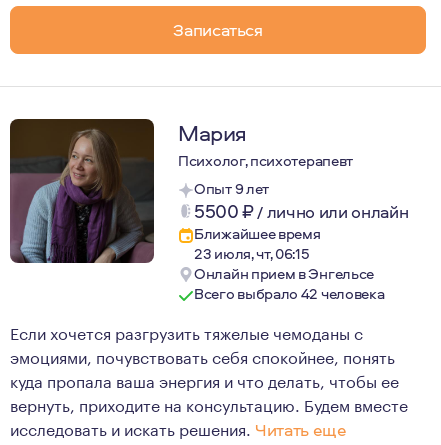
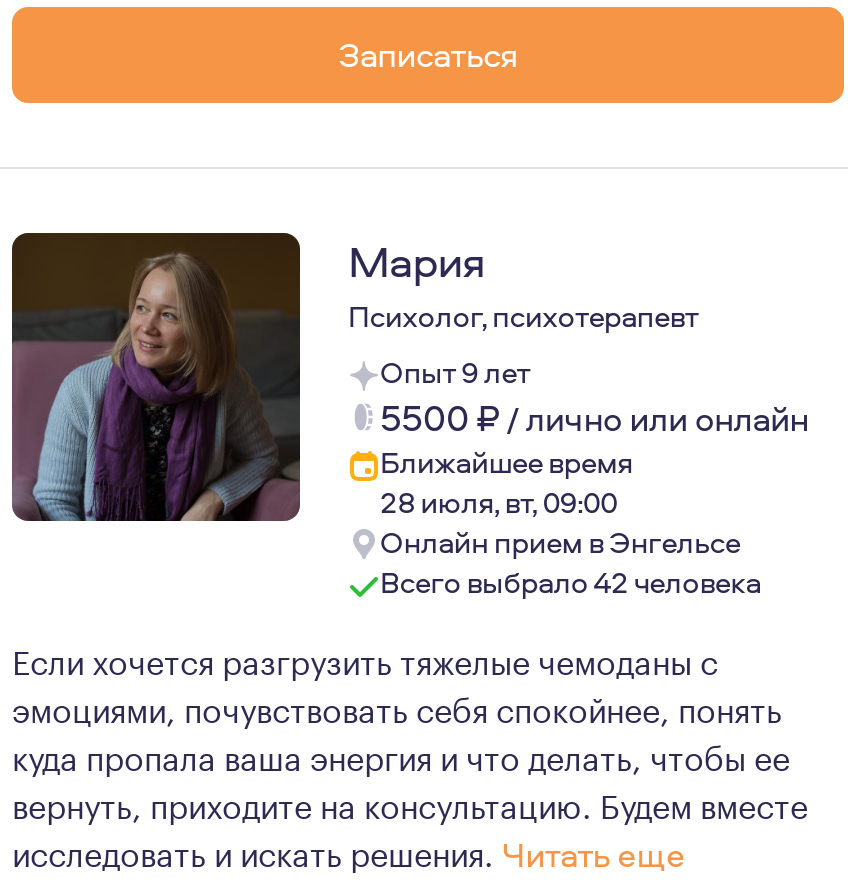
- 23 июля, чт, 06:15
+ 28 июля, вт, 09:00
